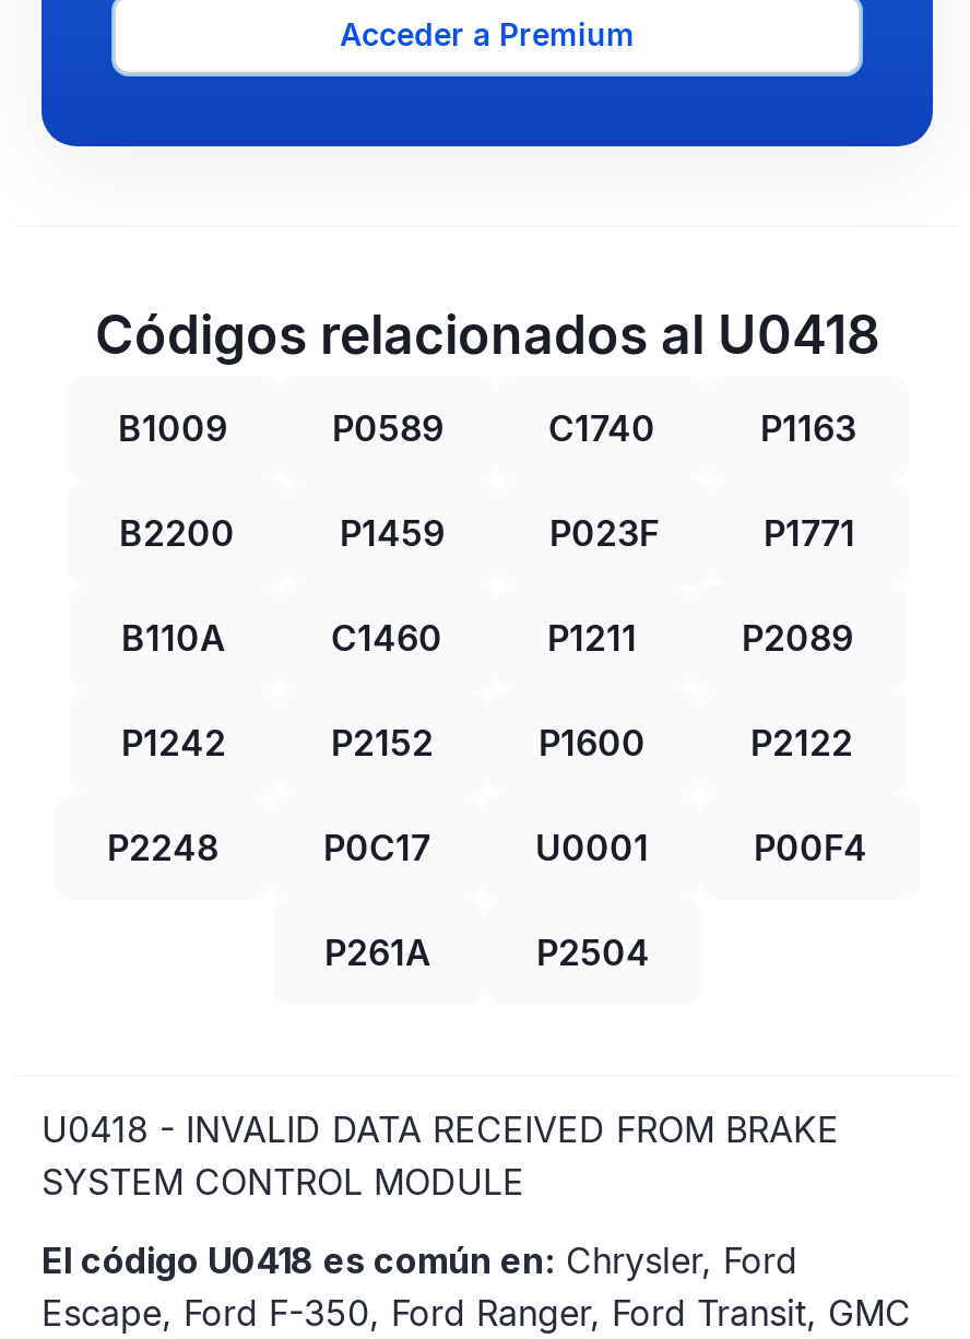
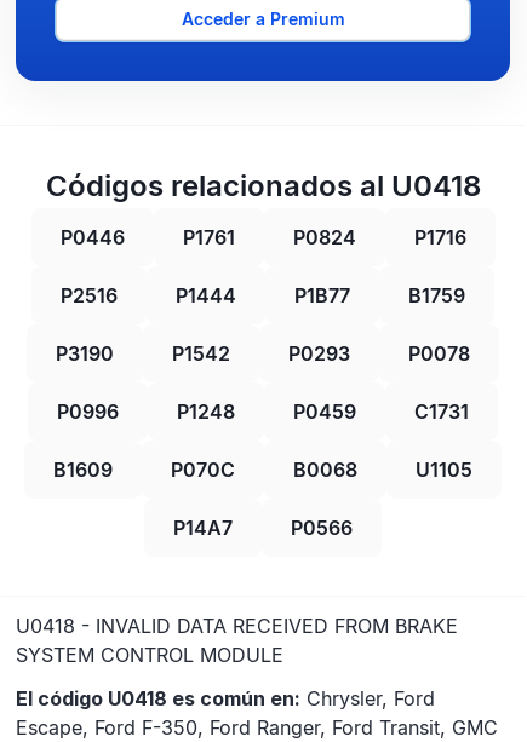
- B1009
- P0589
- C1740
- P1163
+ P0446
+ P1761
+ P0824
+ P1716

- B2200
- P1459
- P023F
- P1771
+ P2516
+ P1444
+ P1B77
+ B1759

- B110A
- C1460
- P1211
- P2089
+ P3190
+ P1542
+ P0293
+ P0078

- P1242
- P2152
- P1600
- P2122
+ P0996
+ P1248
+ P0459
+ C1731

- P2248
- P0C17
- U0001
- P00F4
+ B1609
+ P070C
+ B0068
+ U1105

- P261A
- P2504
+ P14A7
+ P0566
